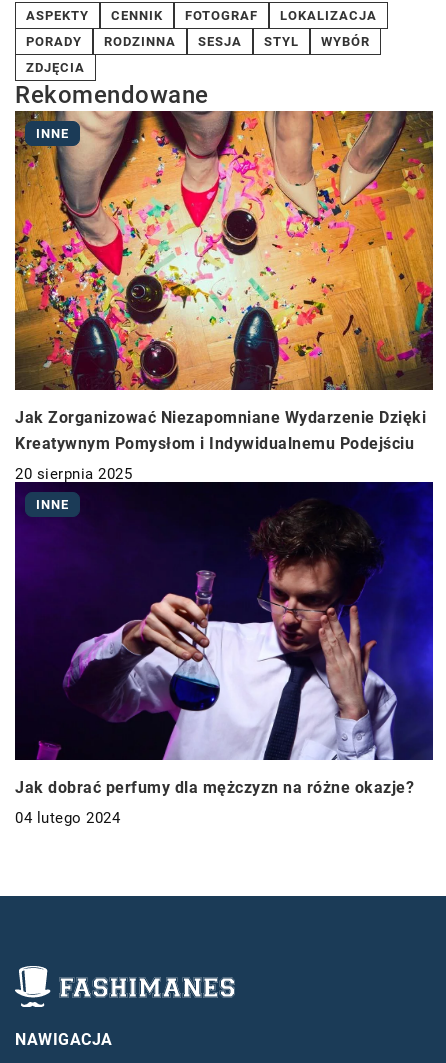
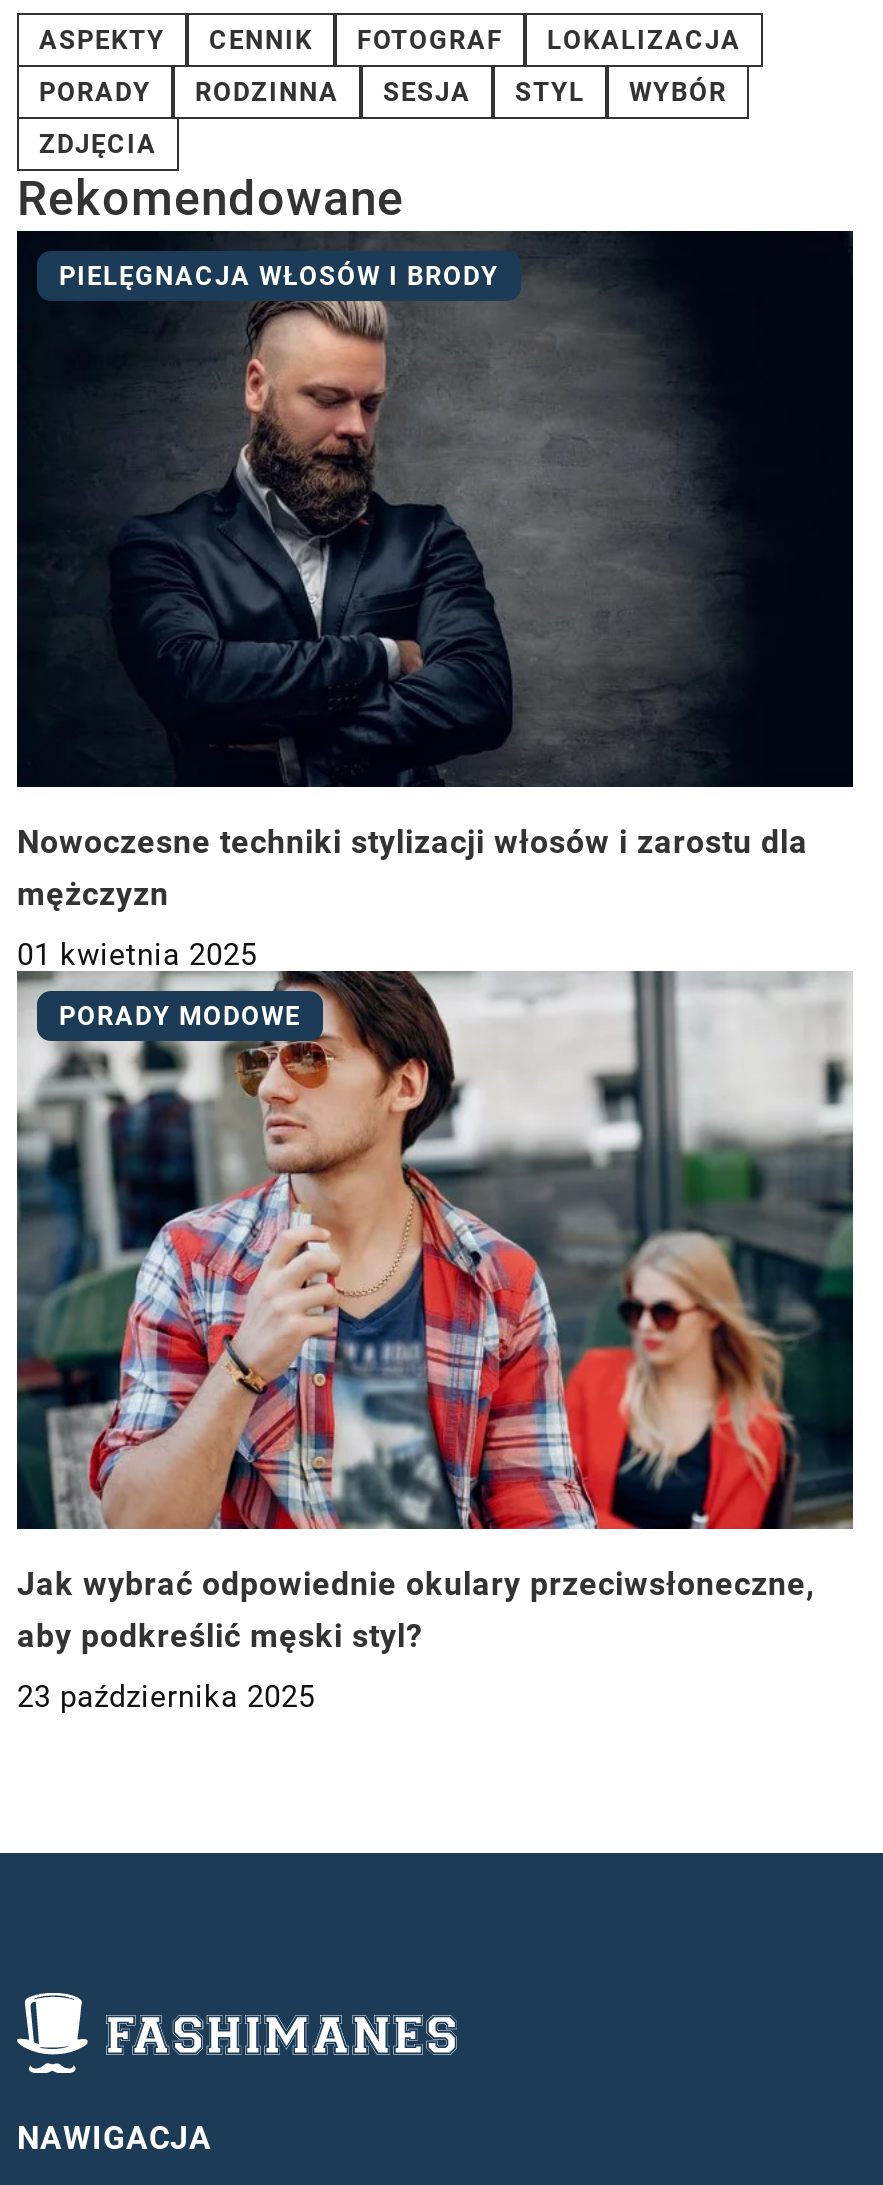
- [image]
- INNE
+ [image]
+ PIELĘGNACJA WŁOSÓW I BRODY

- Jak Zorganizować Niezapomniane Wydarzenie Dzięki
- Kreatywnym Pomysłom i Indywidualnemu Podejściu
+ Nowoczesne techniki stylizacji włosów i zarostu dla
+ mężczyzn

- [image]
- 20 sierpnia 2025
+ [image]
+ 01 kwietnia 2025

- INNE
+ PORADY MODOWE

- Jak dobrać perfumy dla mężczyzn na różne okazje?
+ Jak wybrać odpowiednie okulary przeciwsłoneczne,
+ aby podkreślić męski styl?

- 04 lutego 2024
+ 23 października 2025
